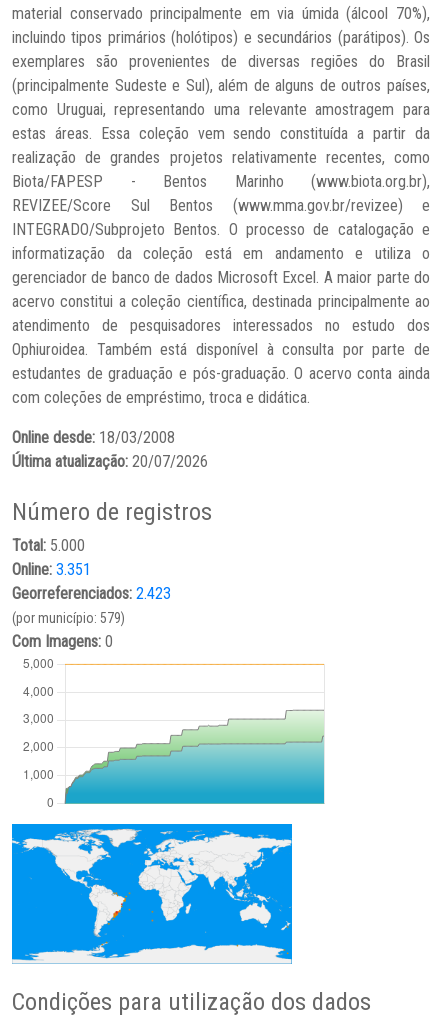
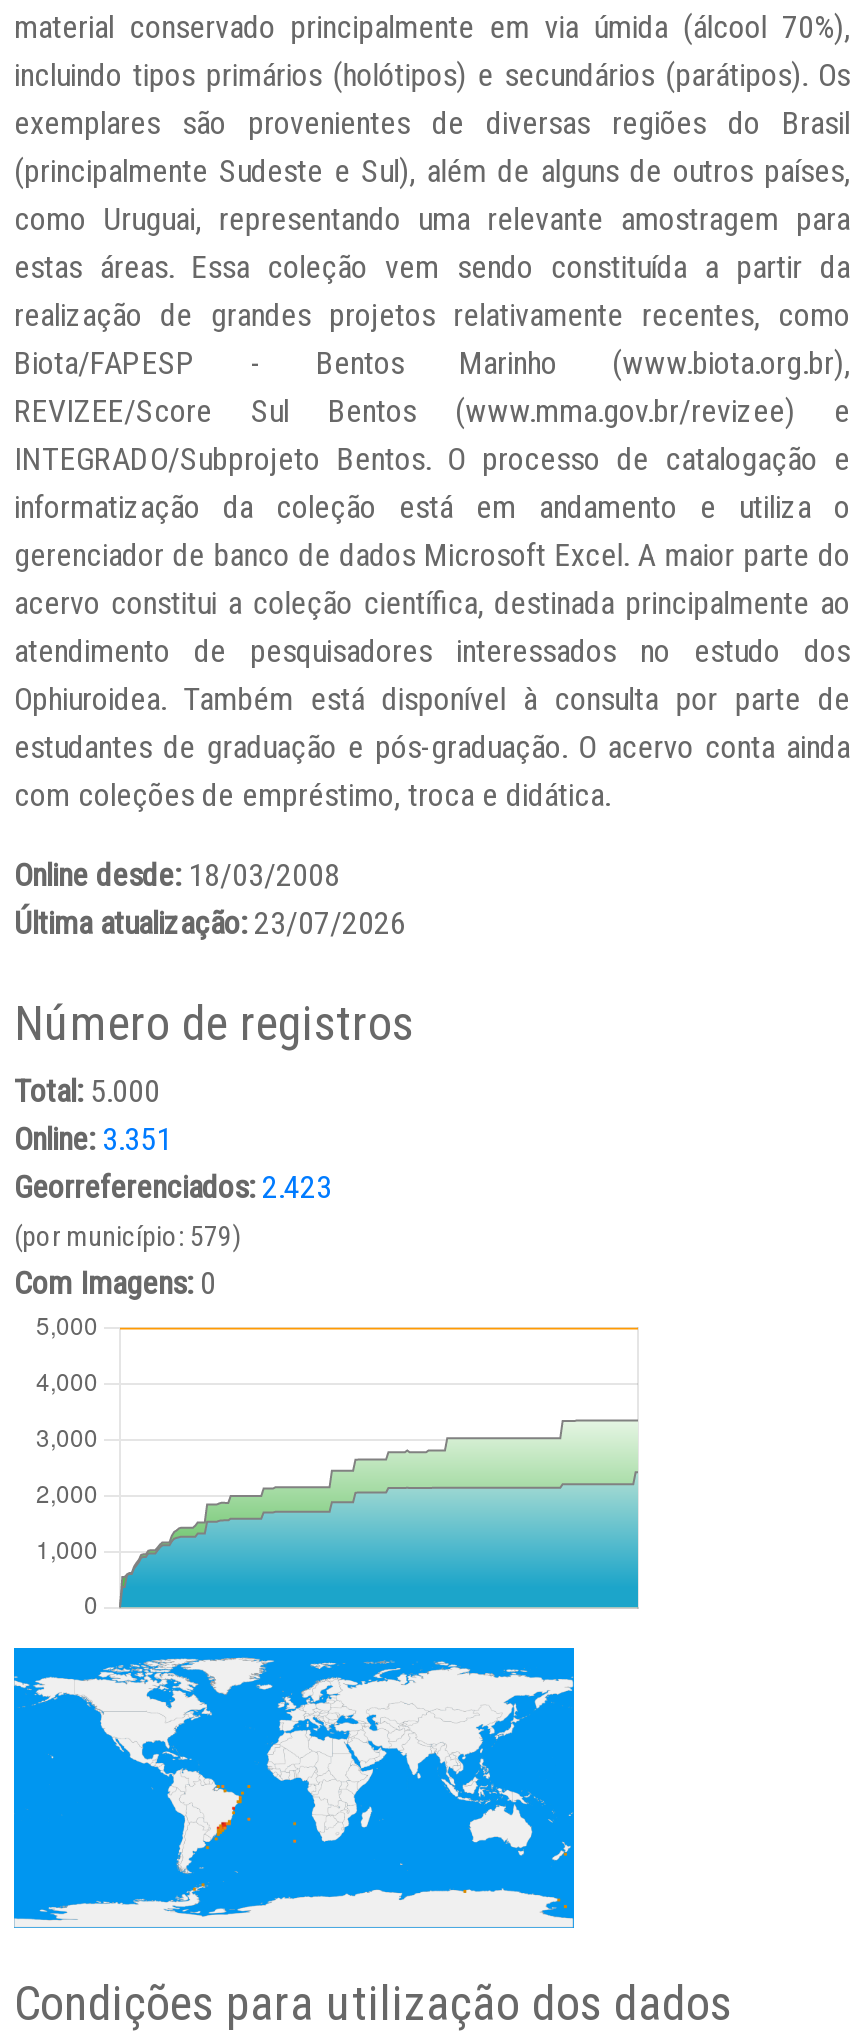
- Última atualização: 20/07/2026
+ Última atualização: 23/07/2026
